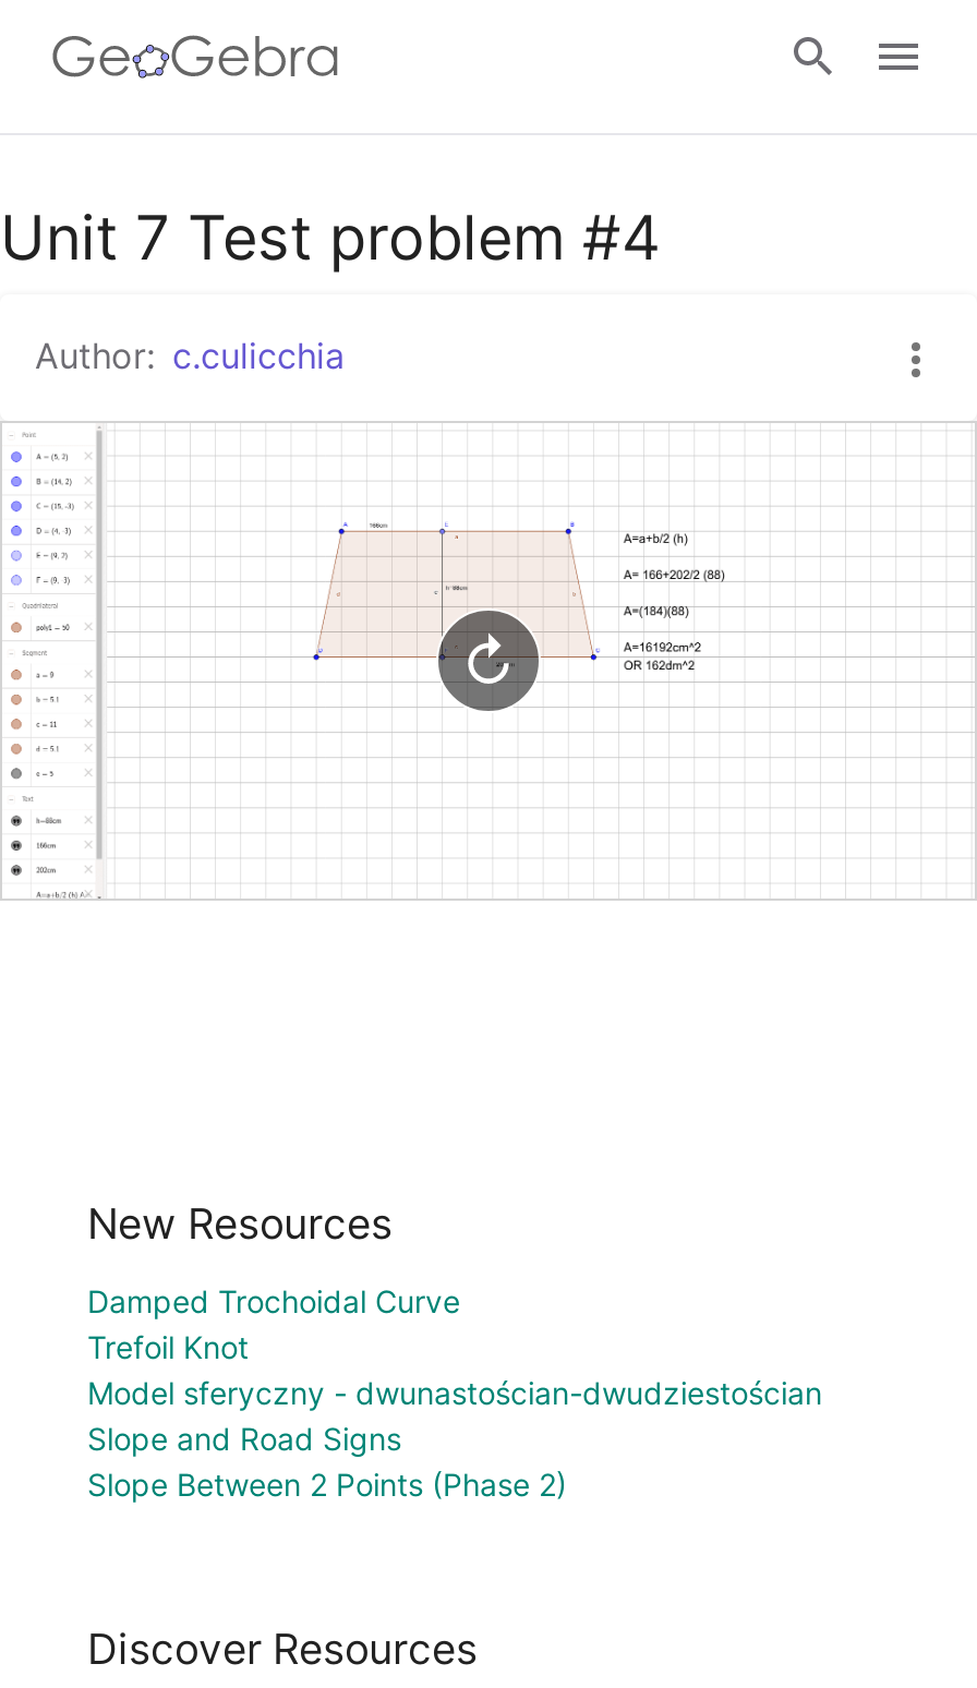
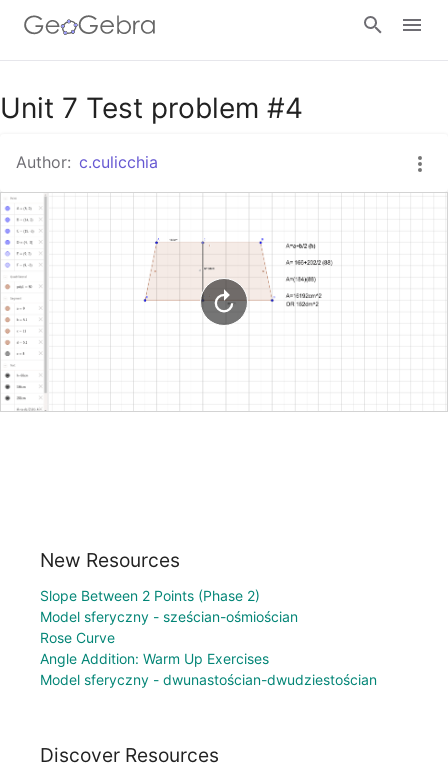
- Damped Trochoidal Curve
- Trefoil Knot
- Slope and Road Signs

moved down: Model sferyczny - dwunastościan-dwudziestościan

moved up: Slope Between 2 Points (Phase 2)

+ Model sferyczny - sześcian-ośmiościan
+ Rose Curve
+ Angle Addition: Warm Up Exercises
